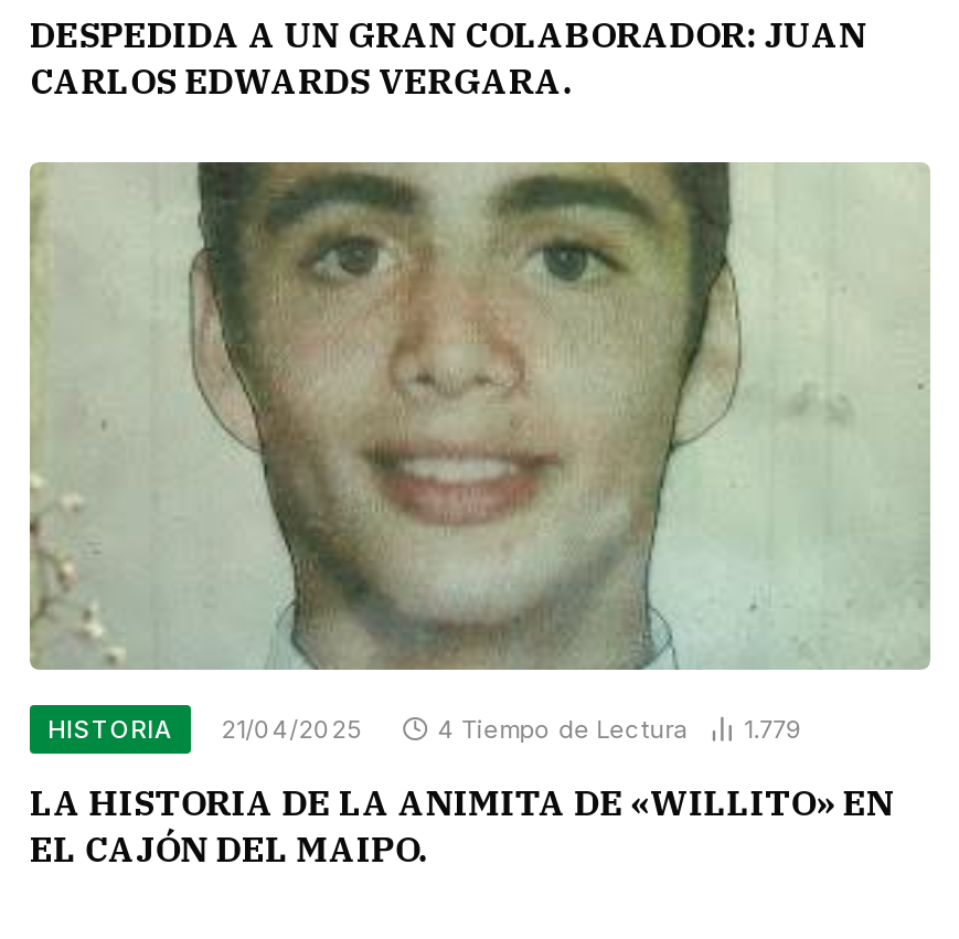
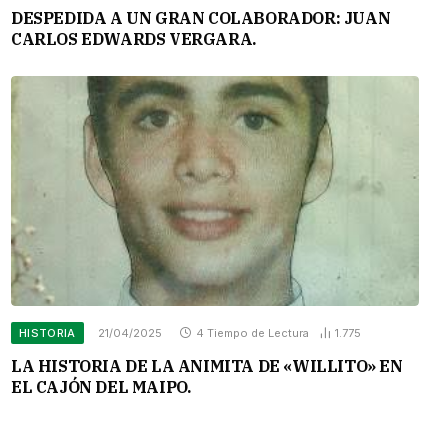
- 4 Tiempo de Lectura 1.779
+ 4 Tiempo de Lectura 1.775
